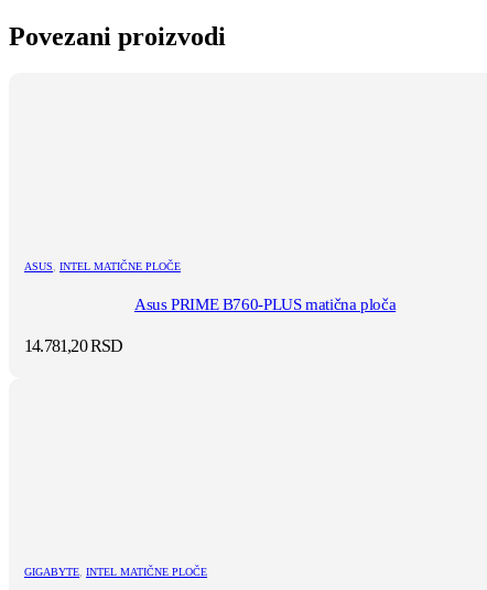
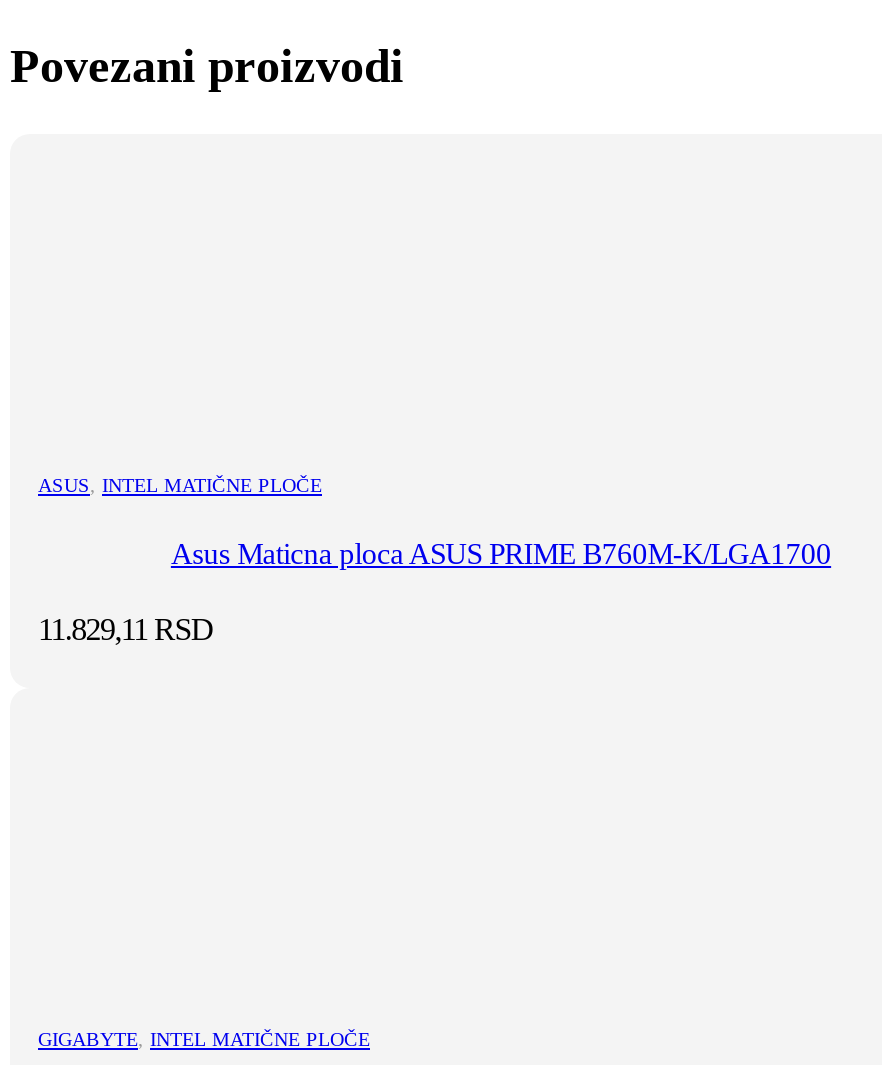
- Asus PRIME B760-PLUS matična ploča
+ Asus Maticna ploca ASUS PRIME B760M-K/LGA1700

- 14.781,20 RSD
+ 11.829,11 RSD
